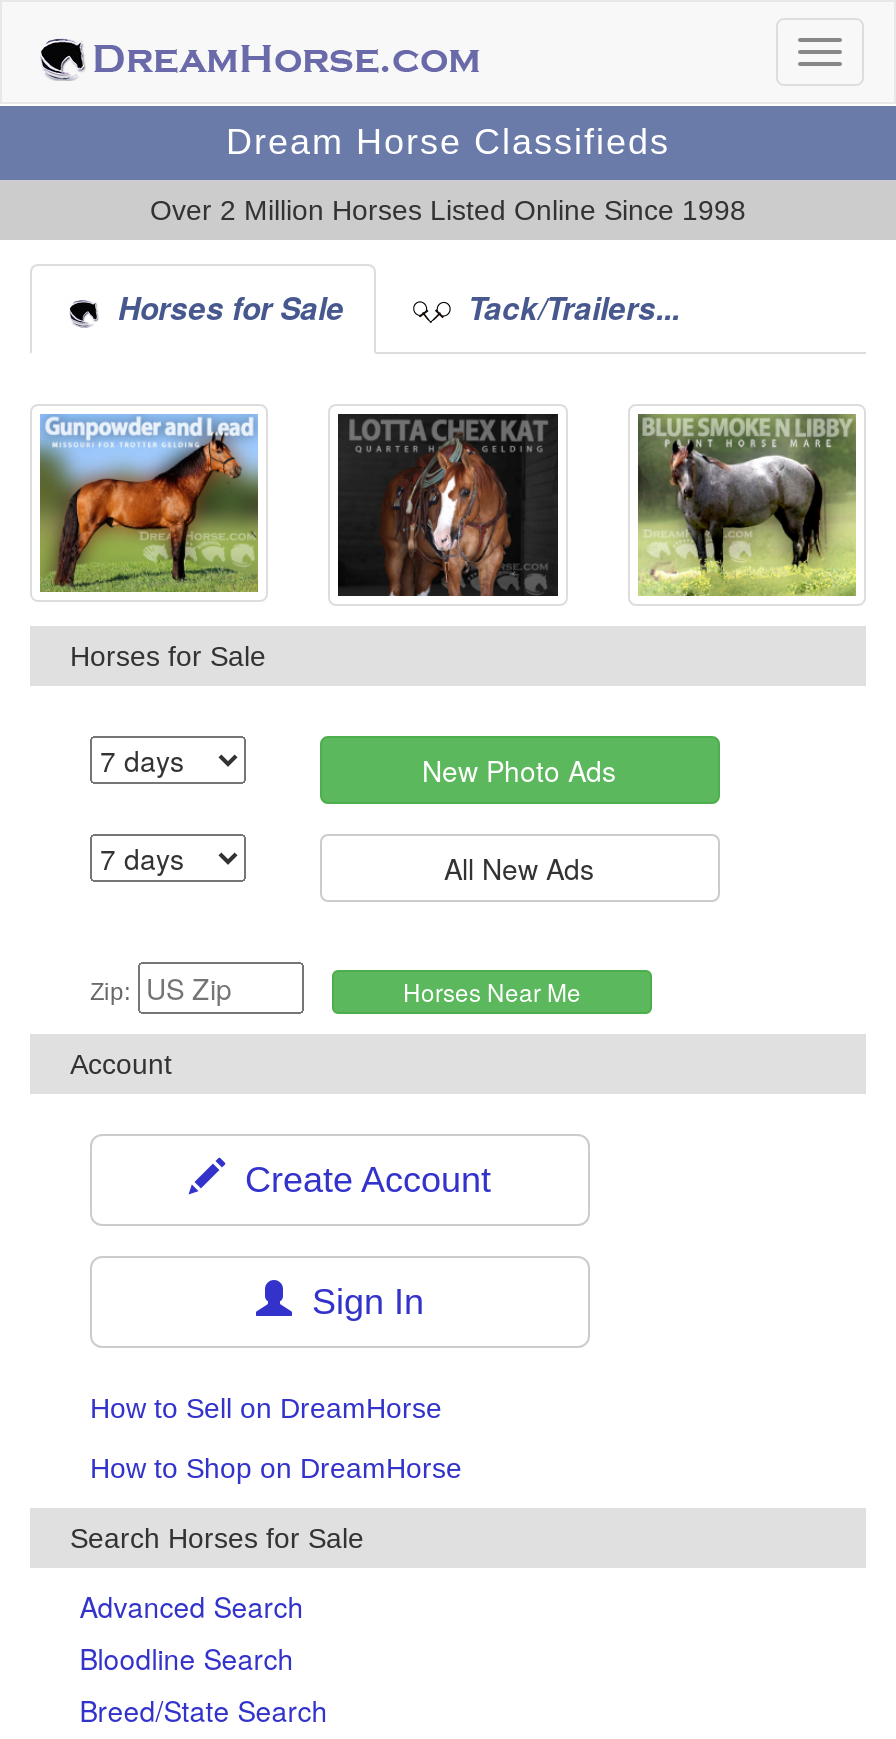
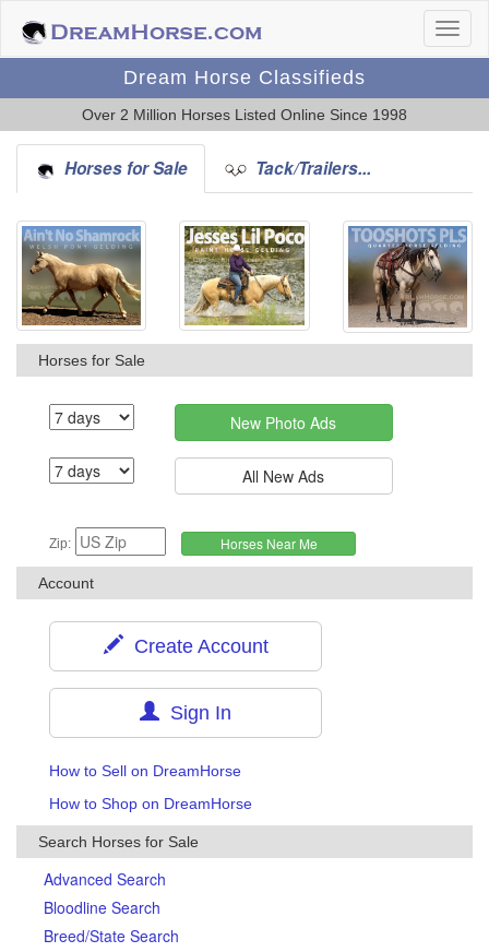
- [image]
+ [image]

- [image]
+ [image]

- [image]
+ [image]
